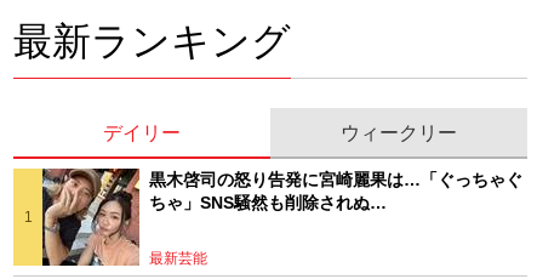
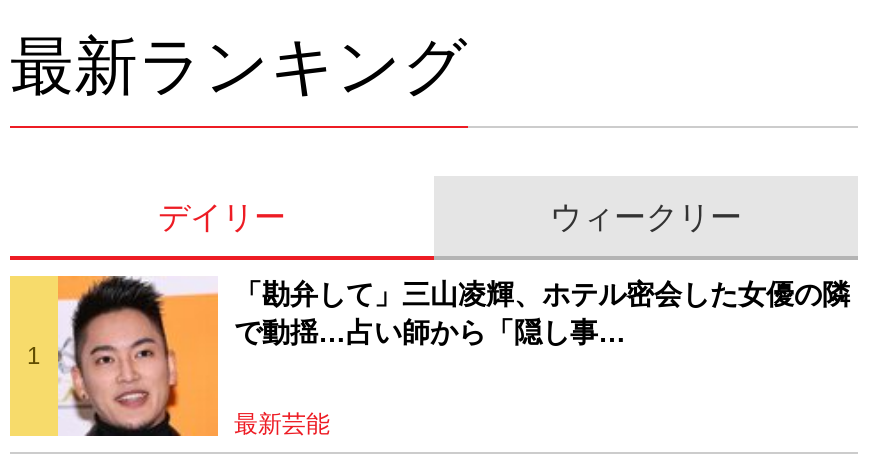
- [image]
- 黒木啓司の怒り告発に宮崎麗果は…「ぐっちゃぐ
- ちゃ」SNS騒然も削除されぬ…
+ [image]
+ 「勘弁して」三山凌輝、ホテル密会した女優の隣
+ で動揺…占い師から「隠し事…
